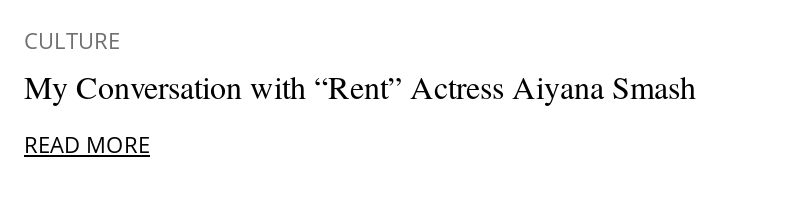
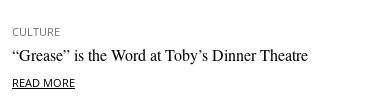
- My Conversation with “Rent” Actress Aiyana Smash
+ “Grease” is the Word at Toby’s Dinner Theatre
